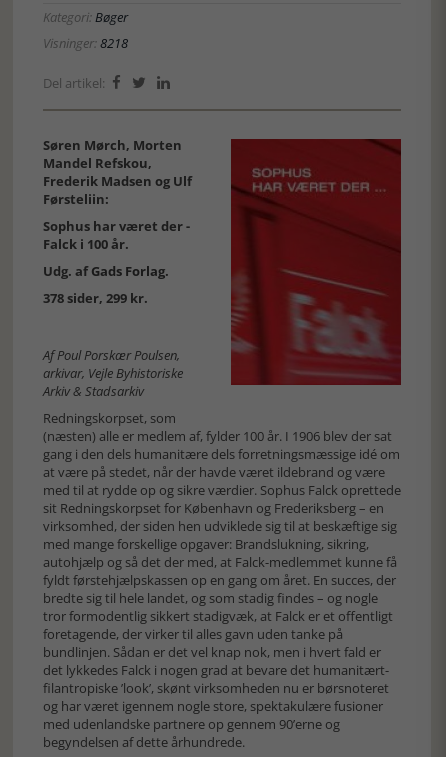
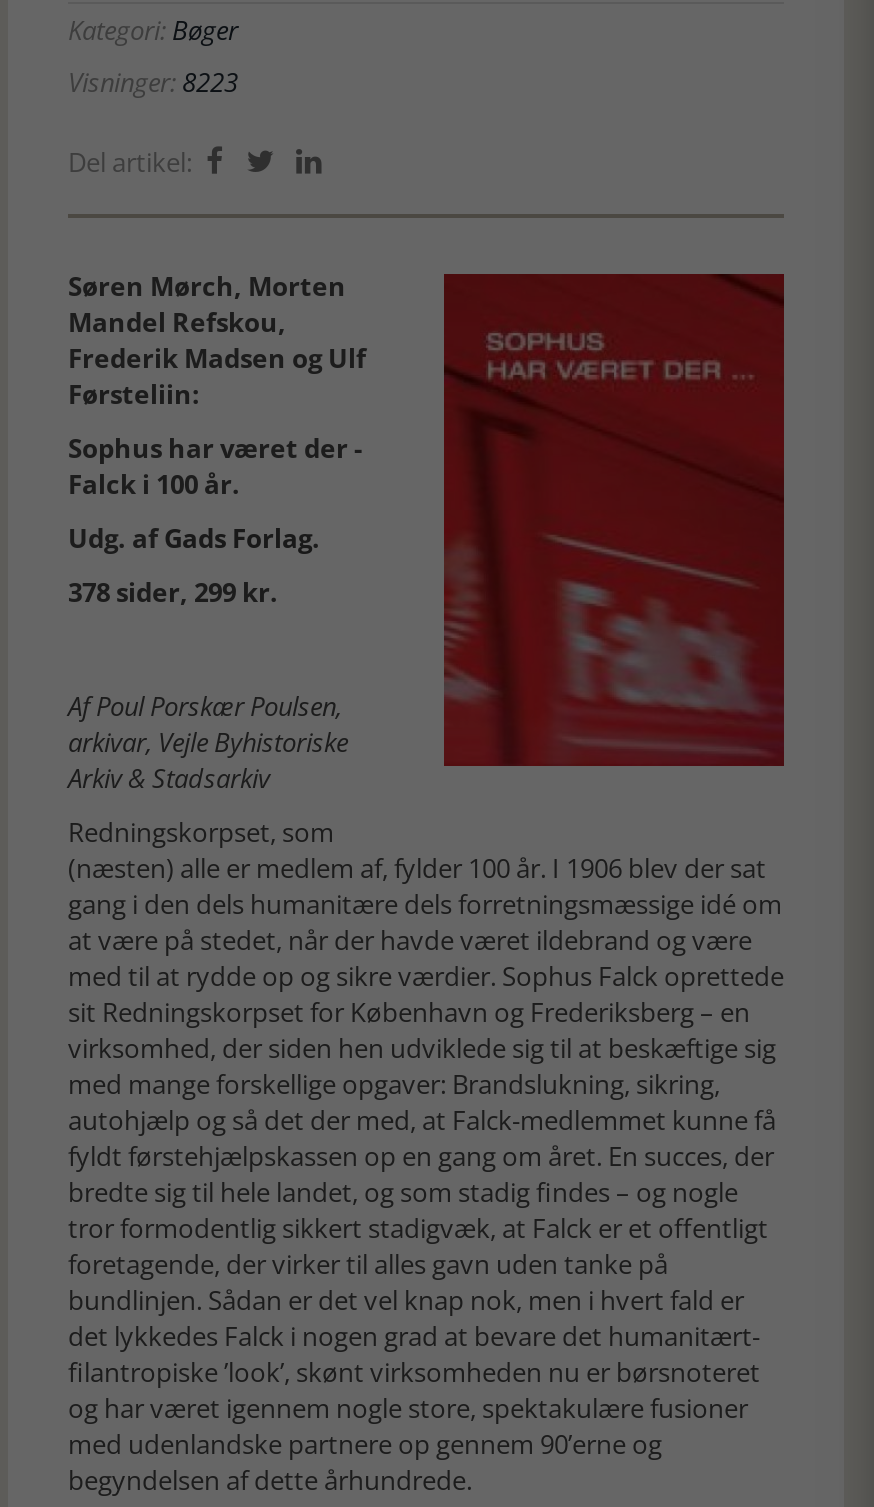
- Visninger: 8218
+ Visninger: 8223
